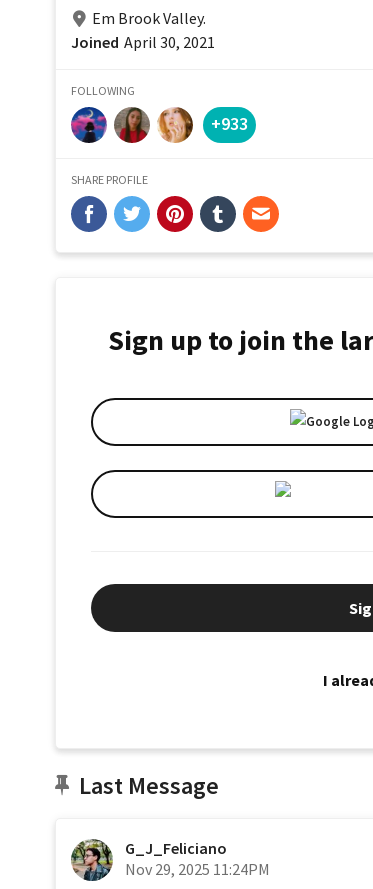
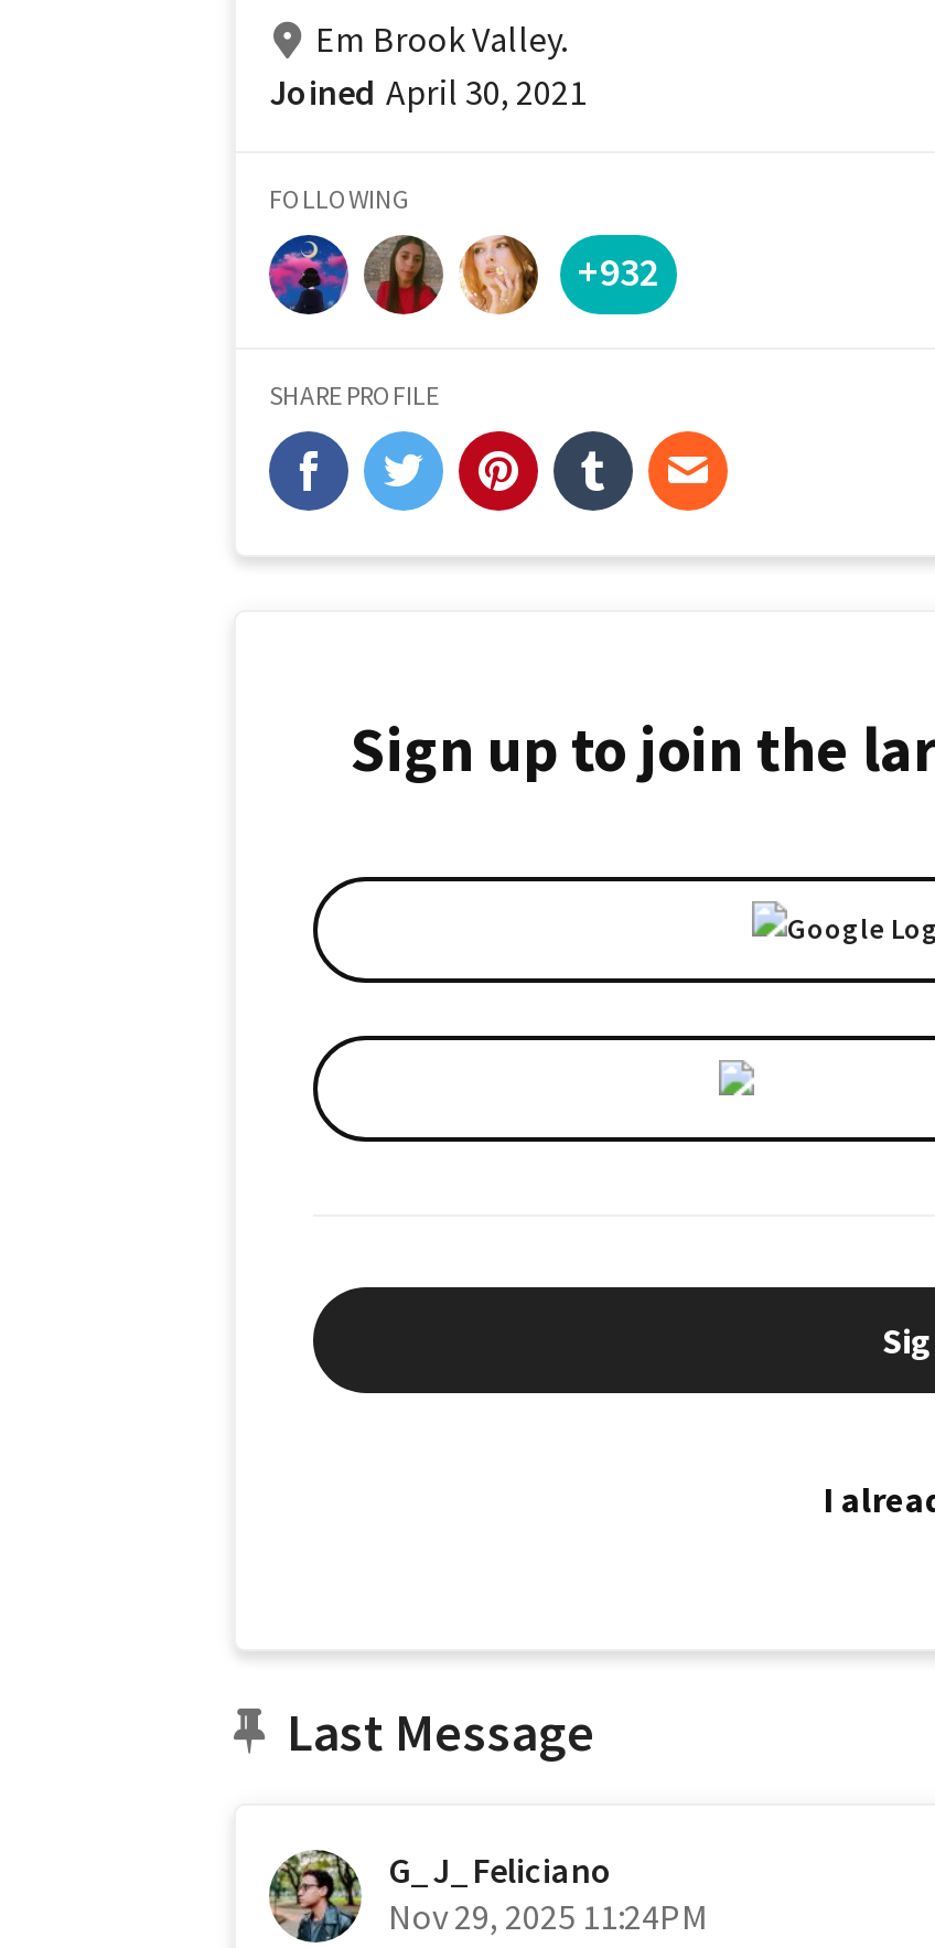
- +933
+ +932
